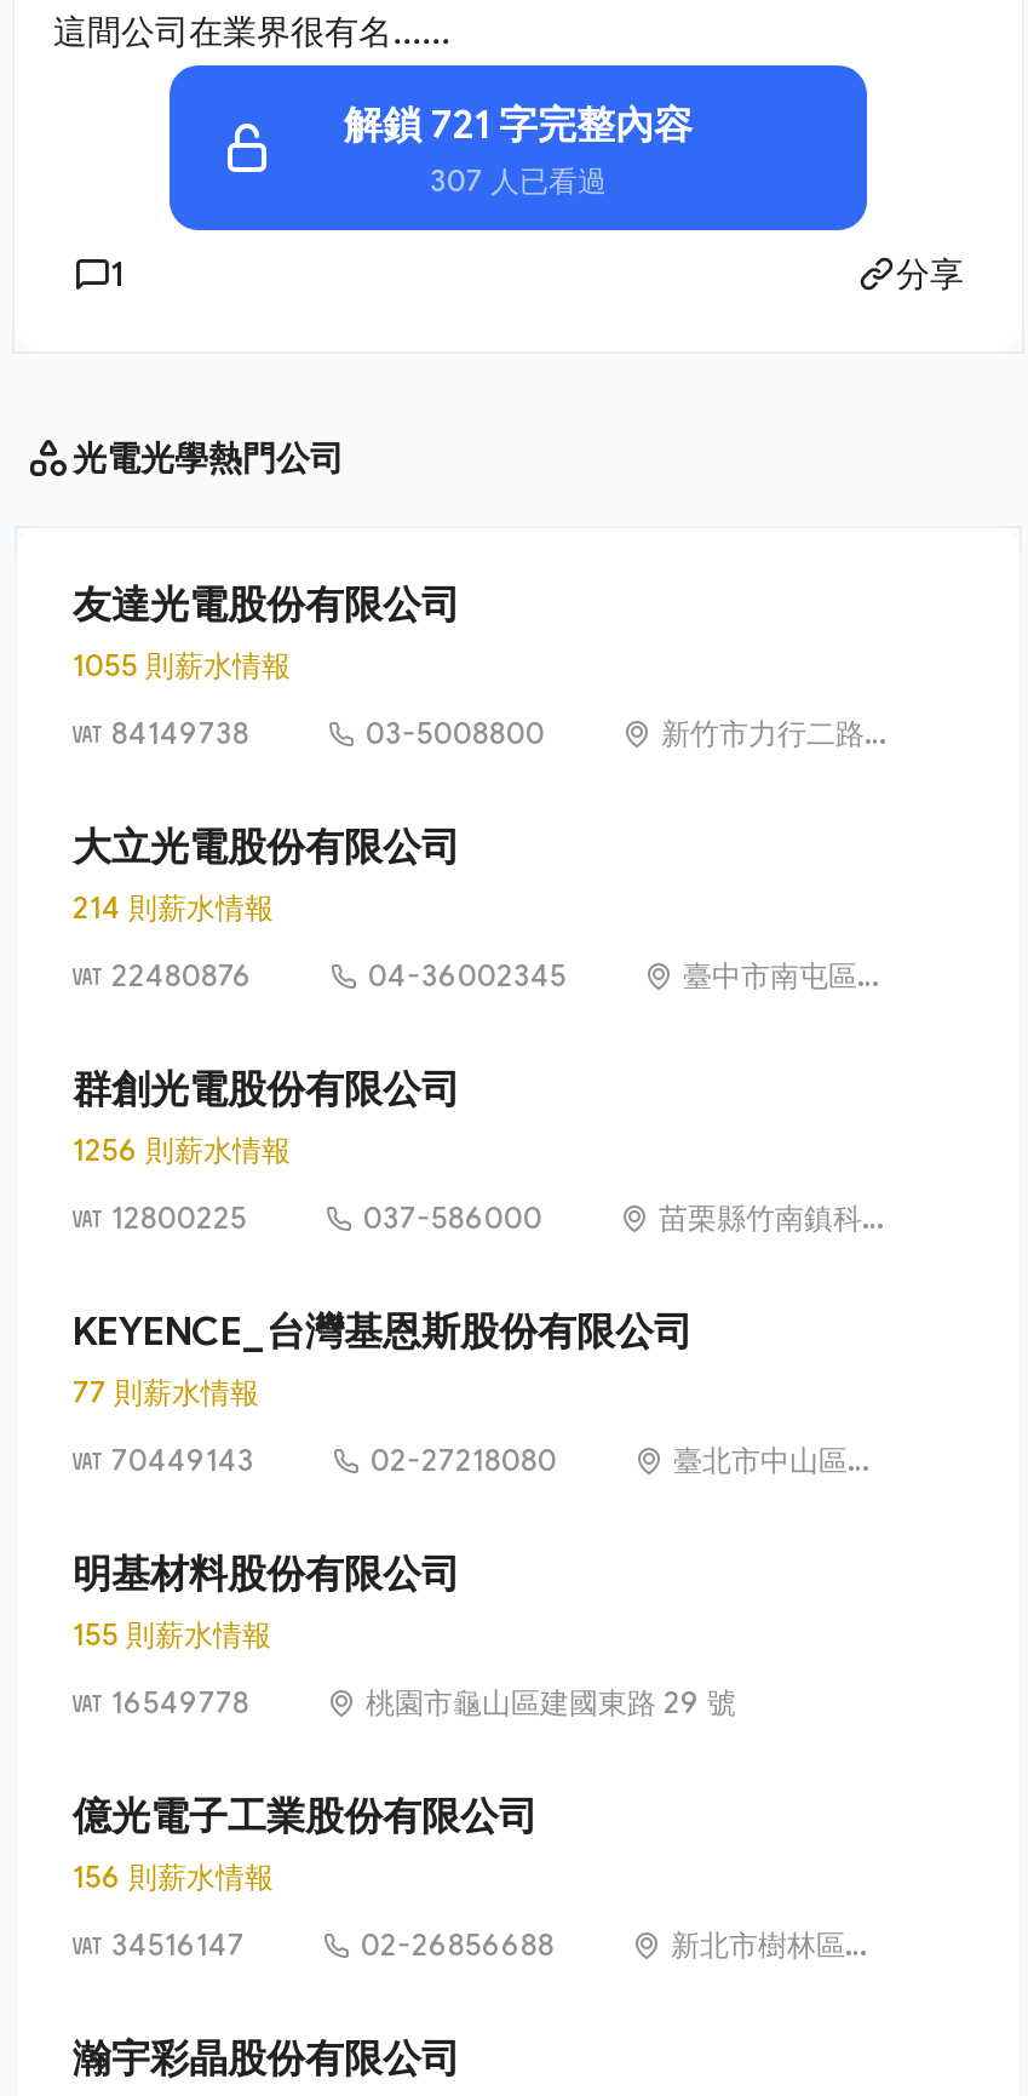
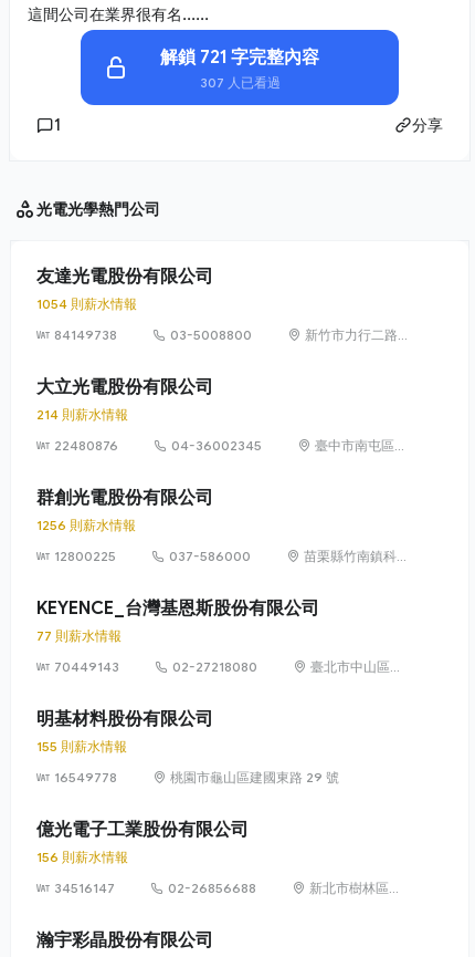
- 1055 則薪水情報
+ 1054 則薪水情報
